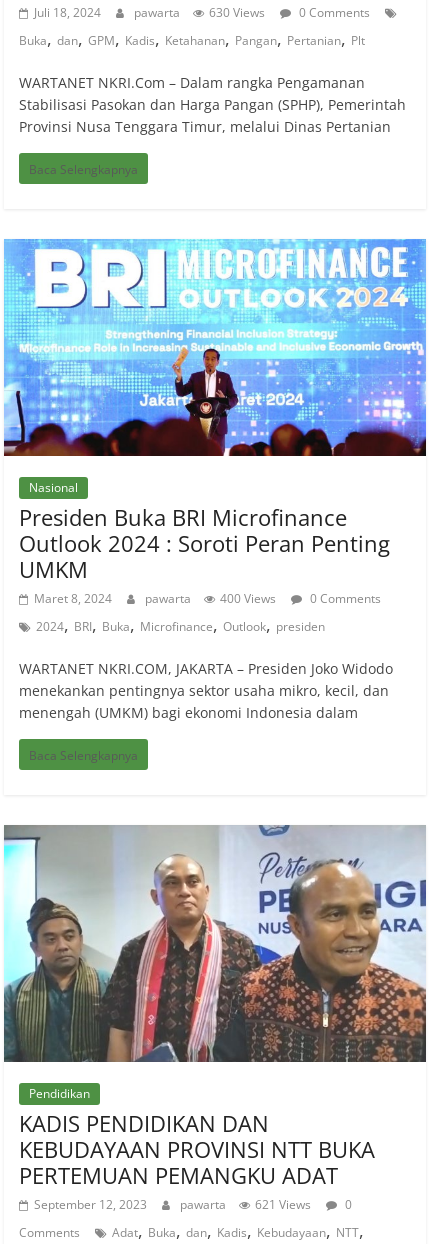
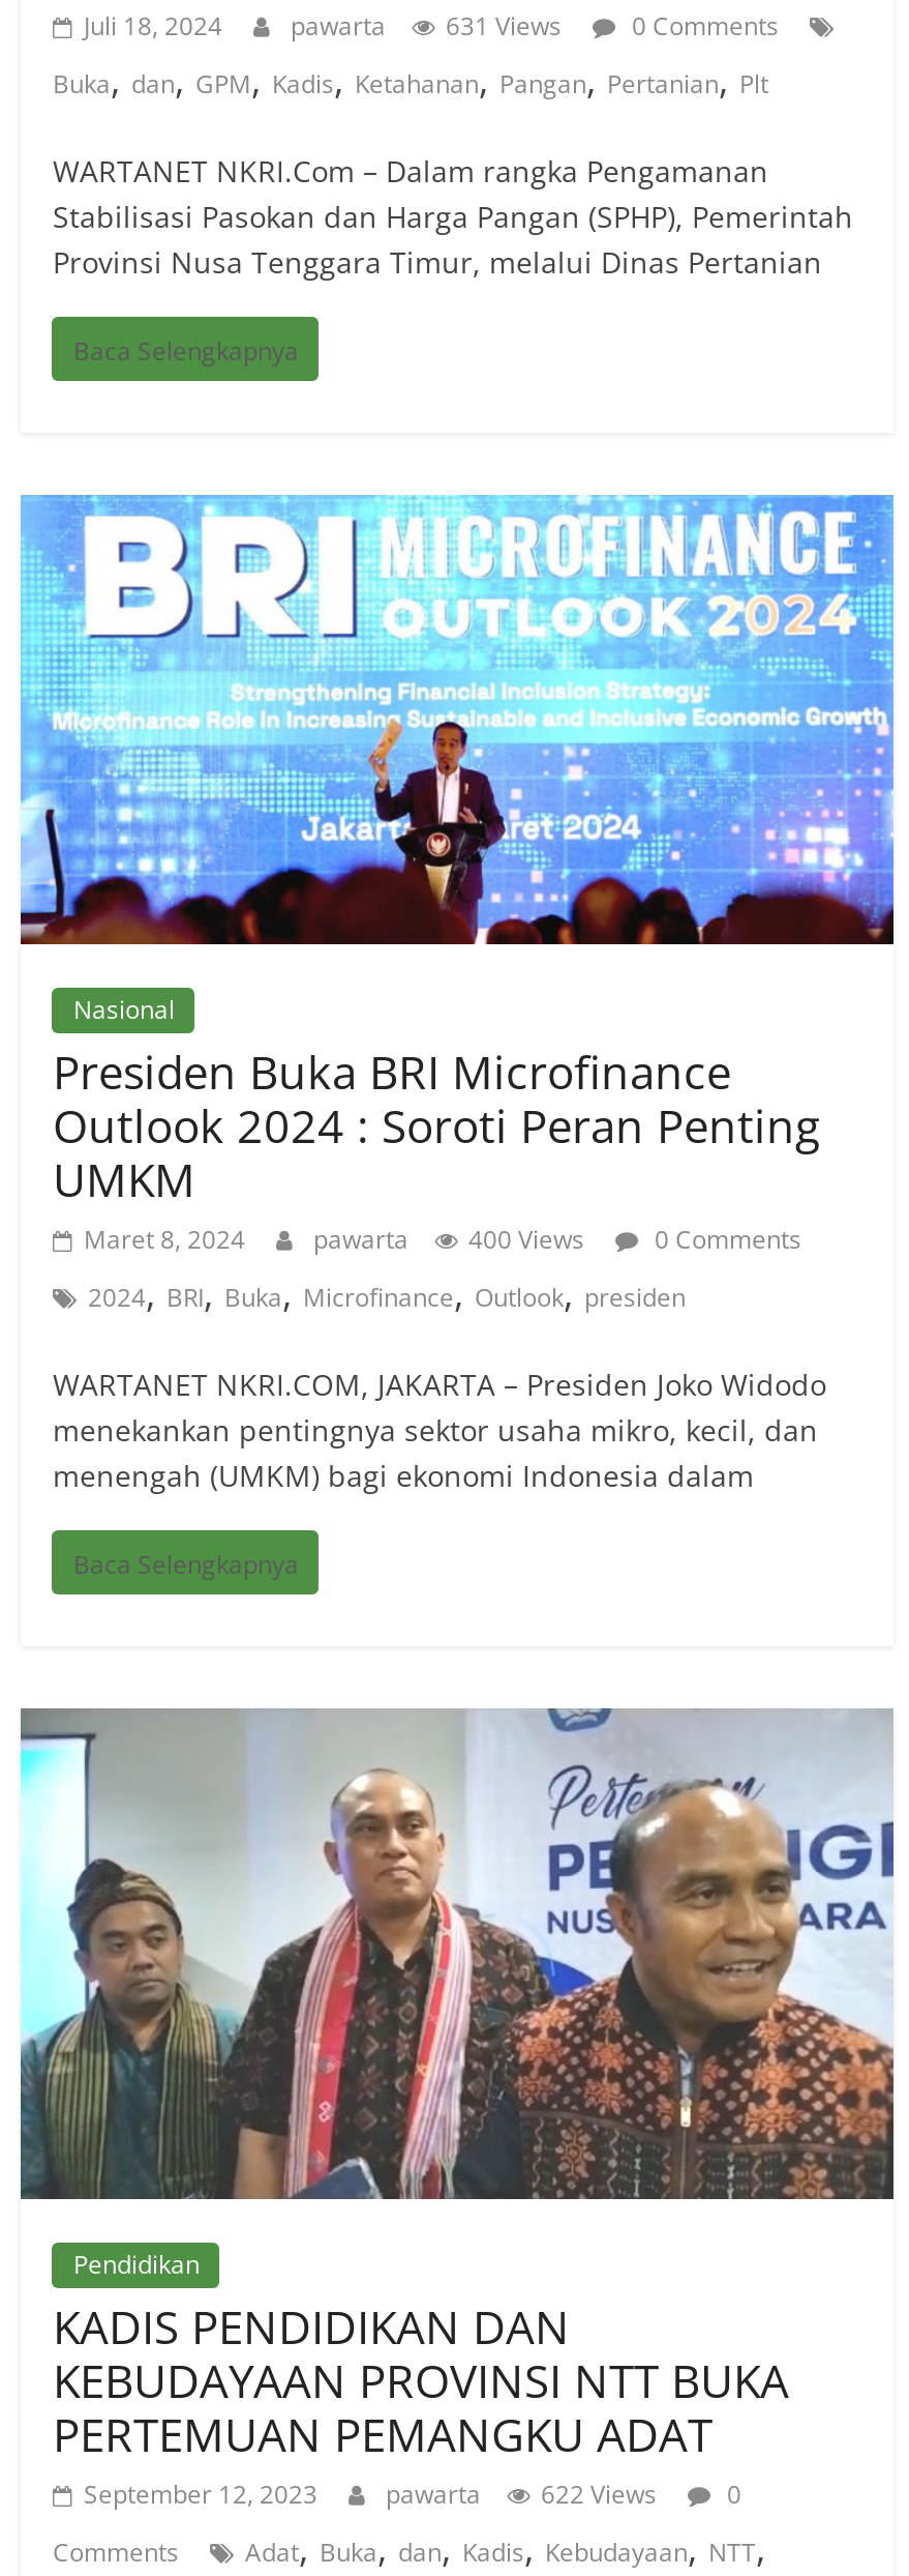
- Juli 18, 2024 pawarta 630 Views 0 Comments
+ Juli 18, 2024 pawarta 631 Views 0 Comments

- September 12, 2023 pawarta 621 Views 0
+ September 12, 2023 pawarta 622 Views 0
